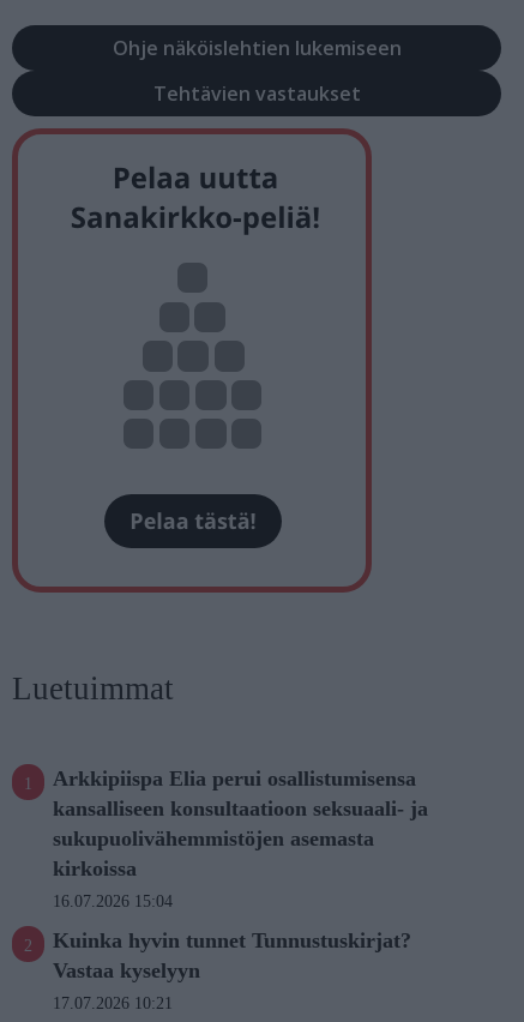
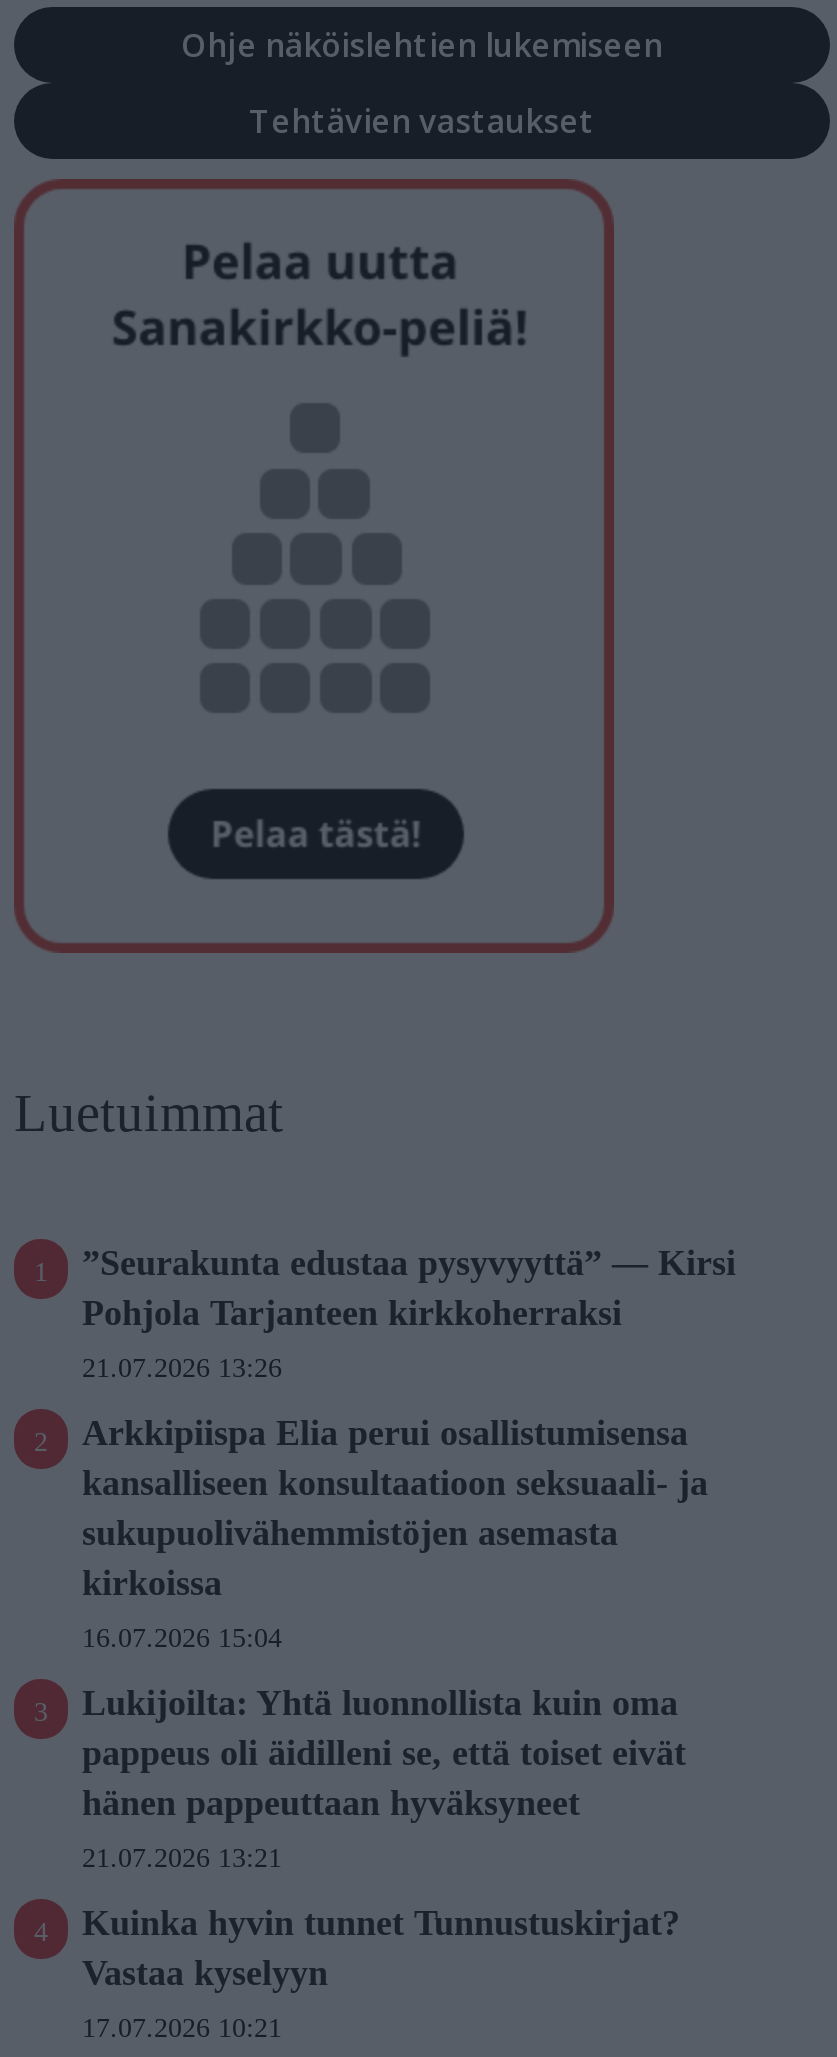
+ ”Seurakunta edustaa pysyvyyttä” — Kirsi
+ Pohjola Tarjanteen kirkkoherraksi
+ 21.07.2026 13:26

+ Lukijoilta: Yhtä luonnollista kuin oma
+ pappeus oli äidilleni se, että toiset eivät
+ hänen pappeuttaan hyväksyneet
+ 21.07.2026 13:21
